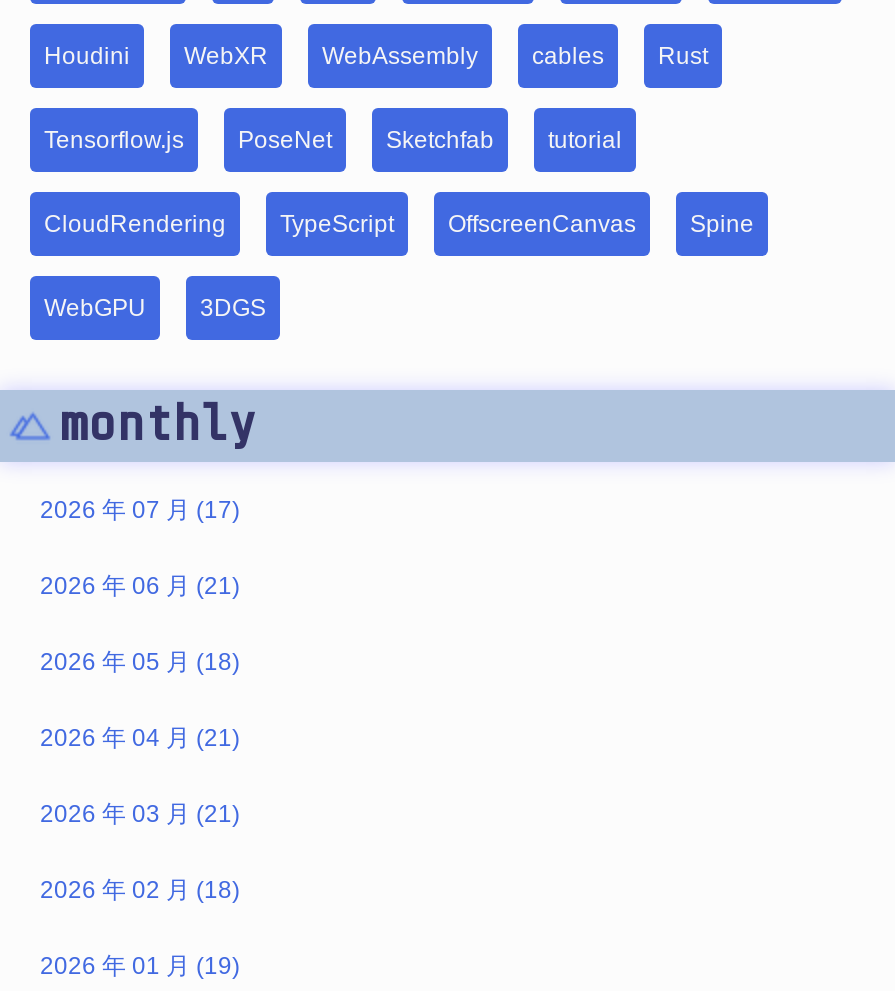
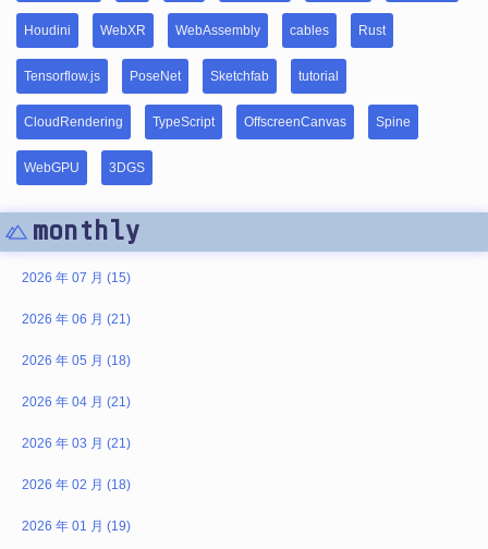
- 2026 年 07 月 (17)
+ 2026 年 07 月 (15)
